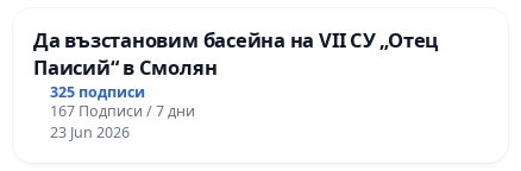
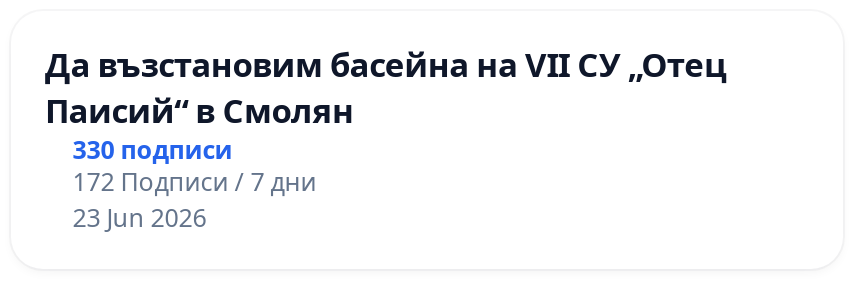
- 325 подписи
+ 330 подписи

- 167 Подписи / 7 дни
+ 172 Подписи / 7 дни
